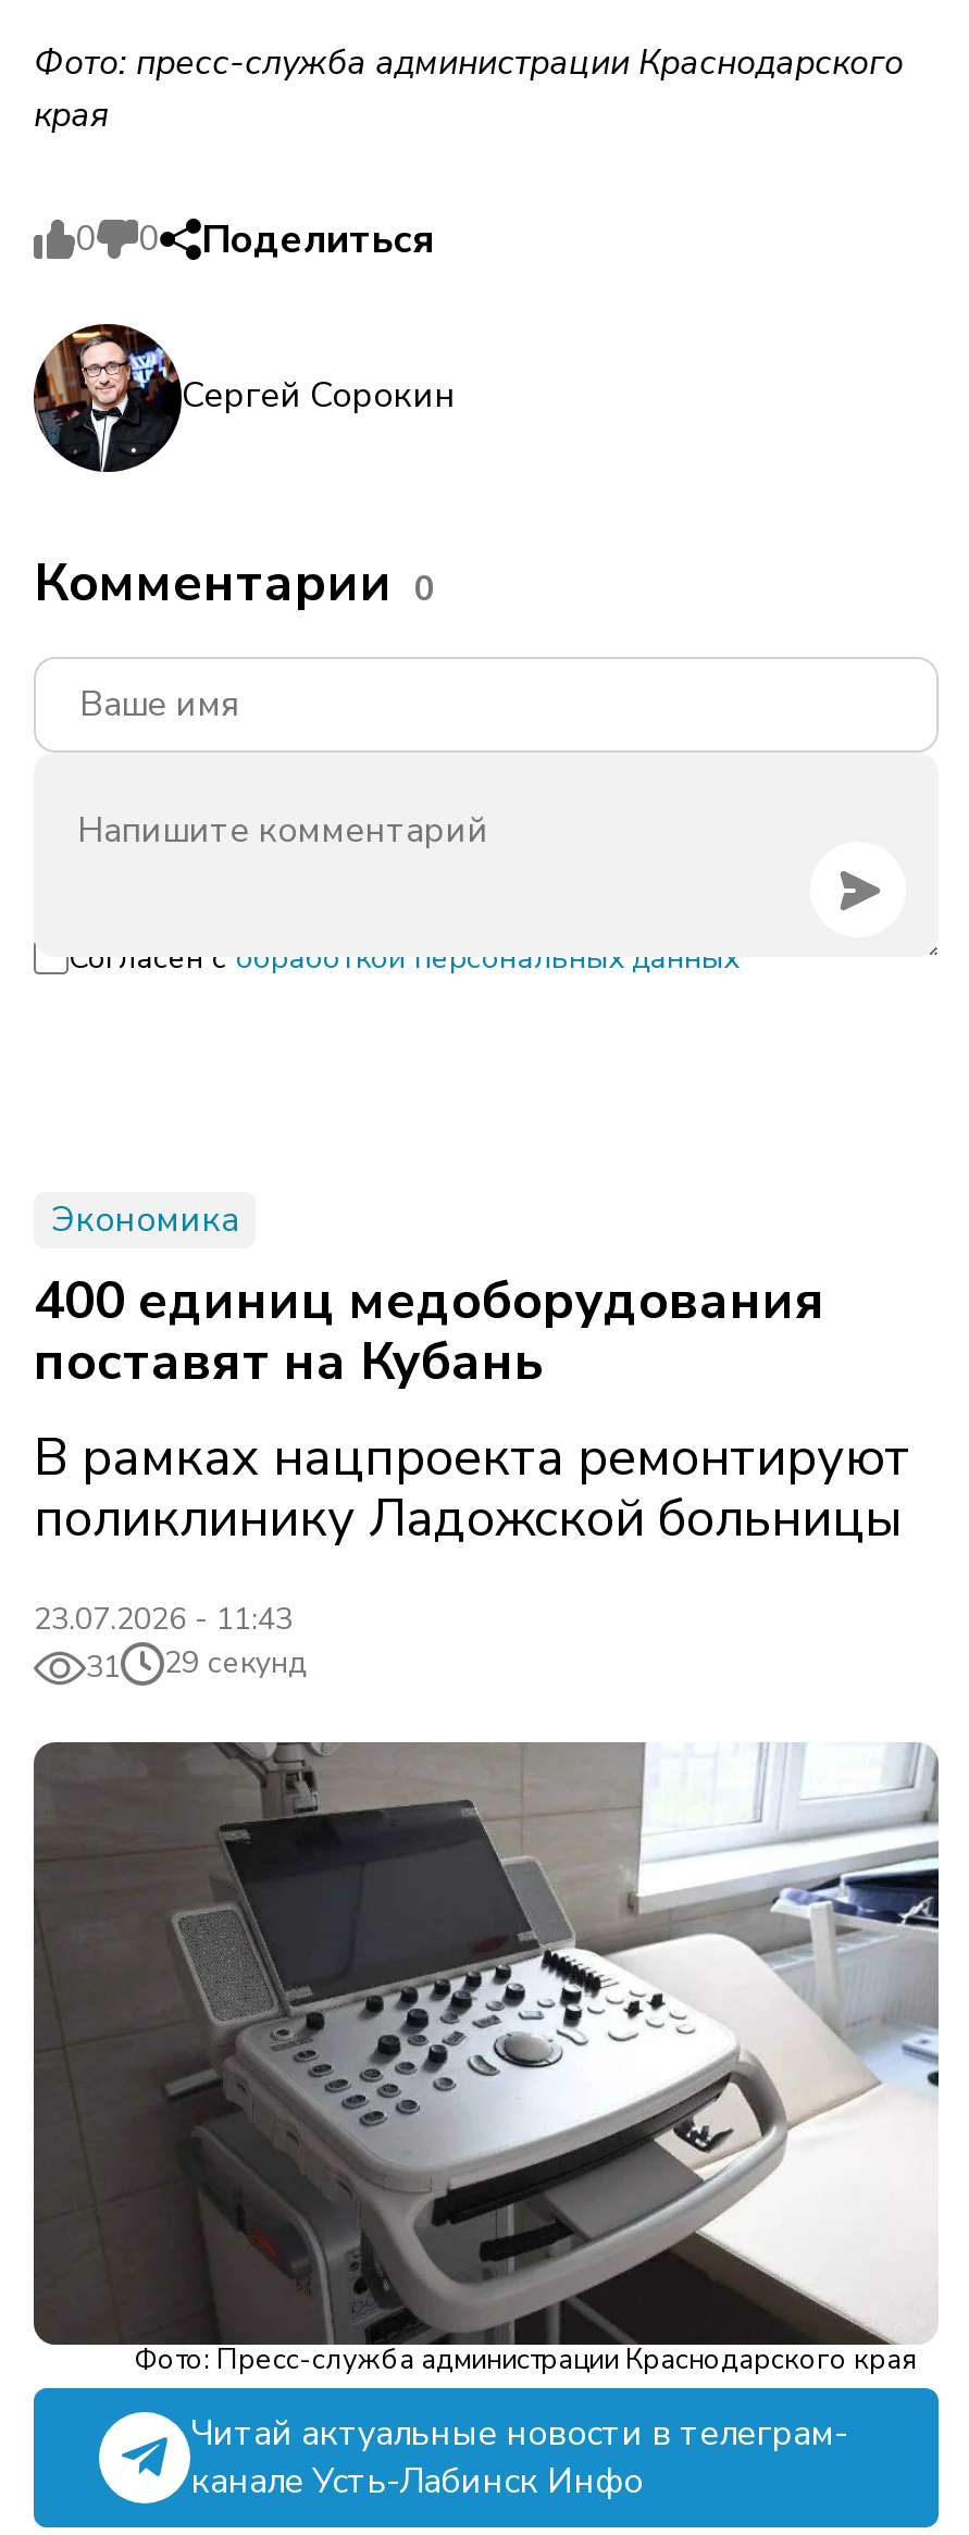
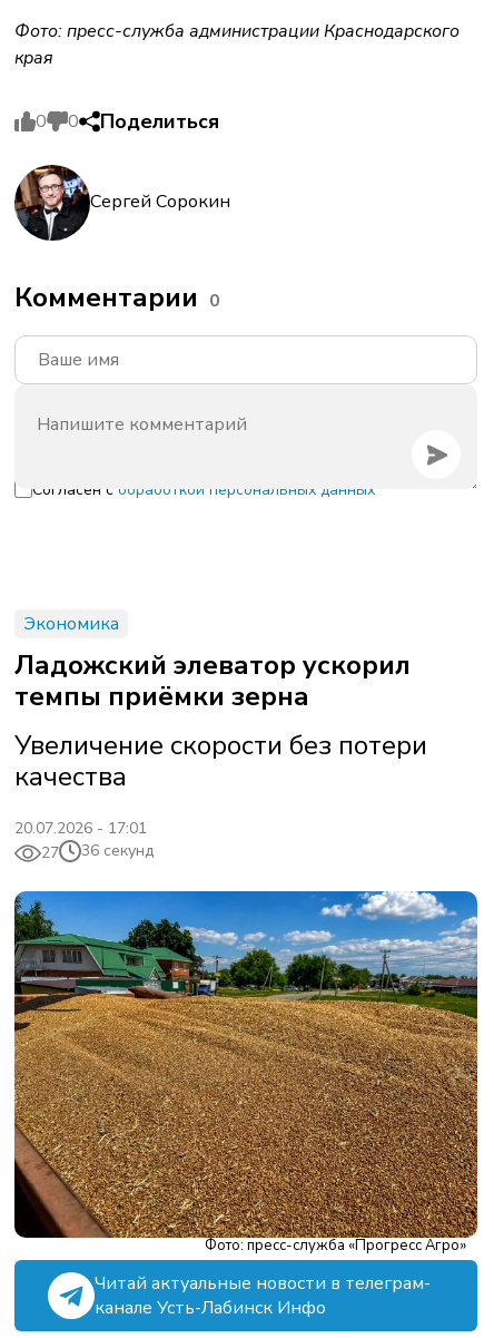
- 400 единиц медоборудования
- поставят на Кубань
- В рамках нацпроекта ремонтируют
- поликлинику Ладожской больницы
+ Ладожский элеватор ускорил
+ темпы приёмки зерна
+ Увеличение скорости без потери
+ качества

- 23.07.2026 - 11:43
- 31
- 29 секунд
+ 20.07.2026 - 17:01
+ 27
+ 36 секунд

- [image]
- Фото: Пресс-служба администрации Краснодарского края
+ [image]
+ Фото: пресс-служба «Прогресс Агро»
